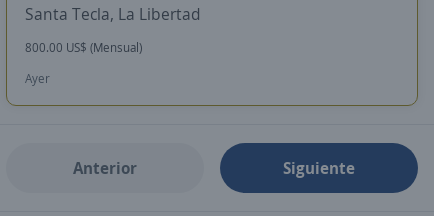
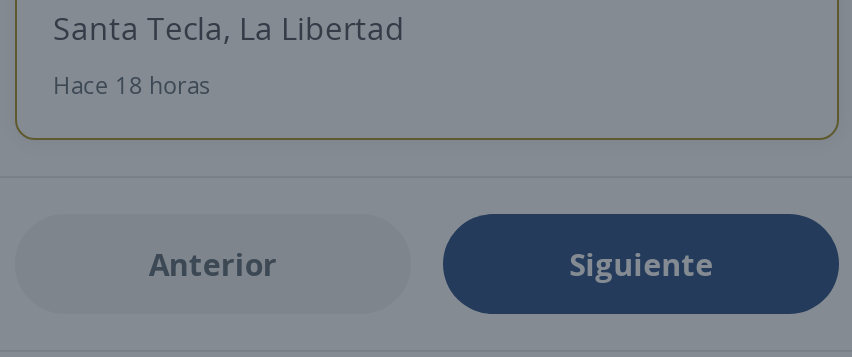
- 800.00 US$ (Mensual)
- Ayer
+ Hace 18 horas
